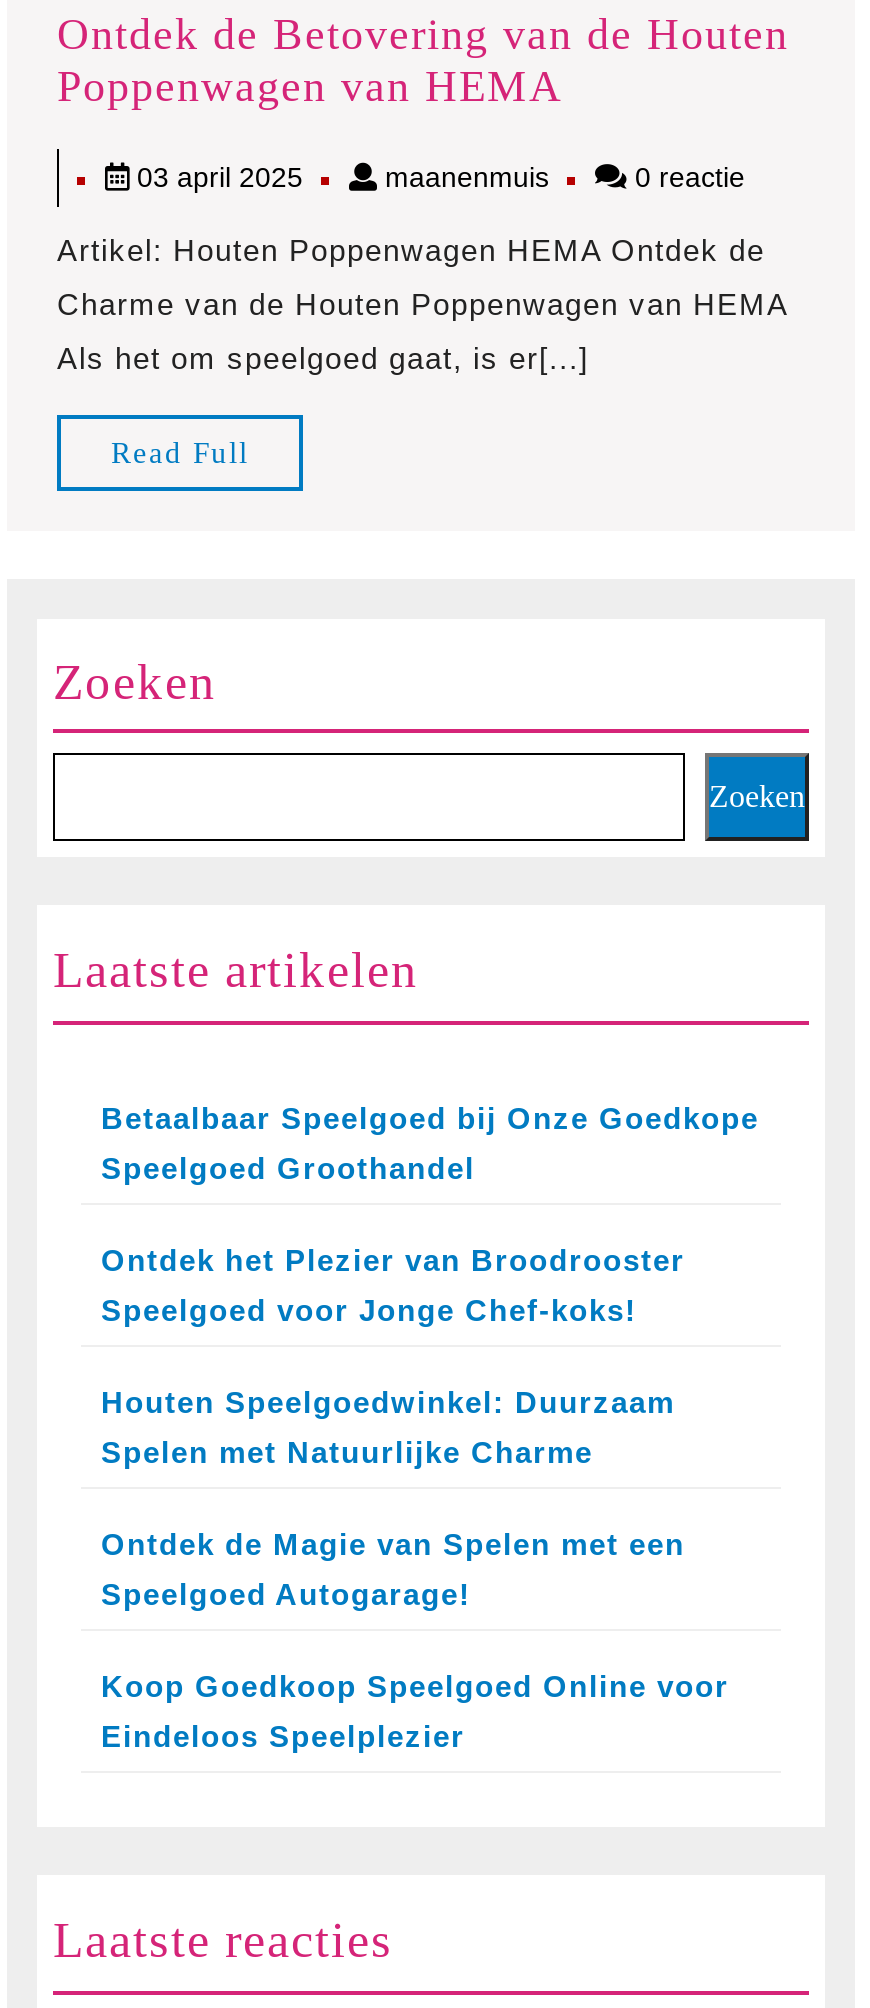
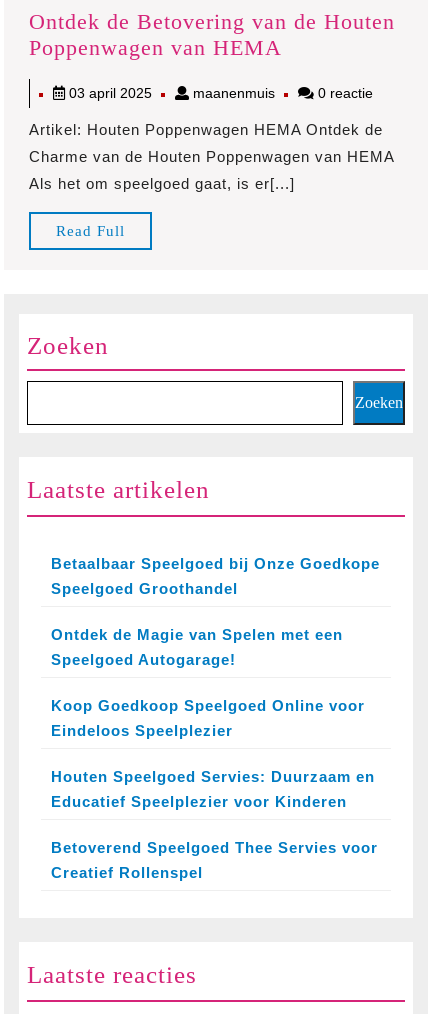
- Ontdek het Plezier van Broodrooster
- Speelgoed voor Jonge Chef-koks!
- Houten Speelgoedwinkel: Duurzaam
- Spelen met Natuurlijke Charme

moved up: Ontdek de Magie van Spelen met een | Speelgoed Autogarage! | Koop Goedkoop Speelgoed Online voor | Eindeloos Speelplezier

+ Houten Speelgoed Servies: Duurzaam en
+ Educatief Speelplezier voor Kinderen
+ Betoverend Speelgoed Thee Servies voor
+ Creatief Rollenspel
